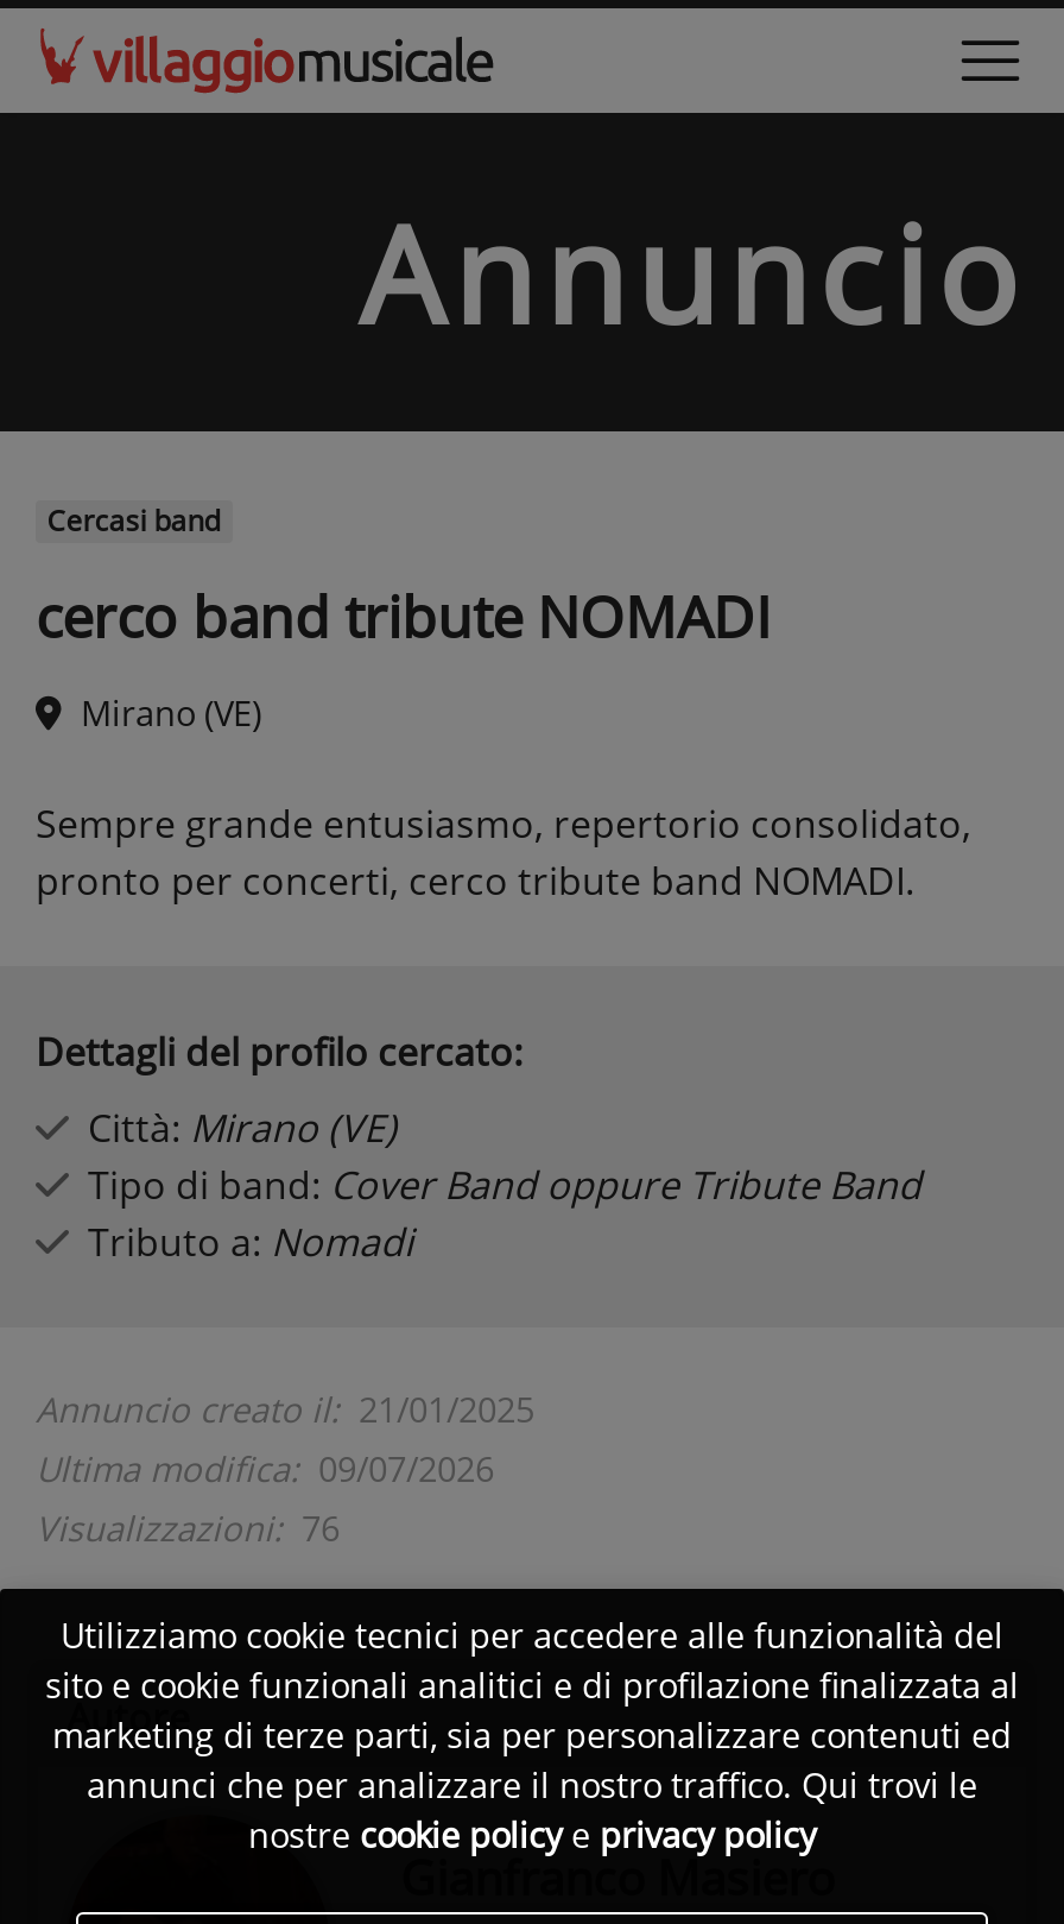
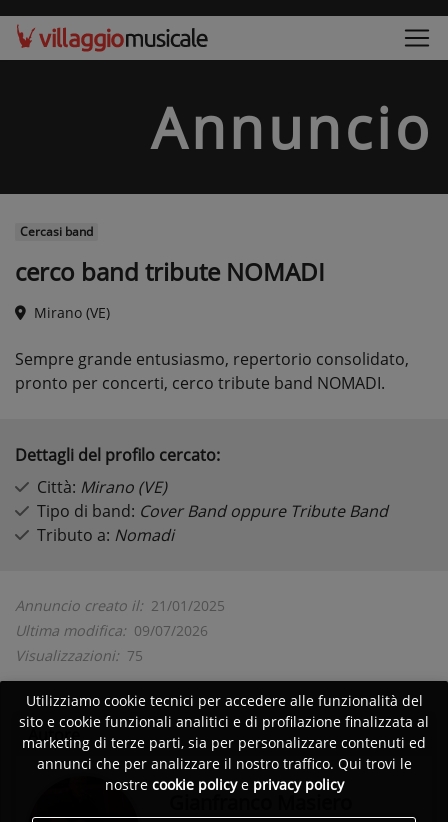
- Visualizzazioni: 76
+ Visualizzazioni: 75
